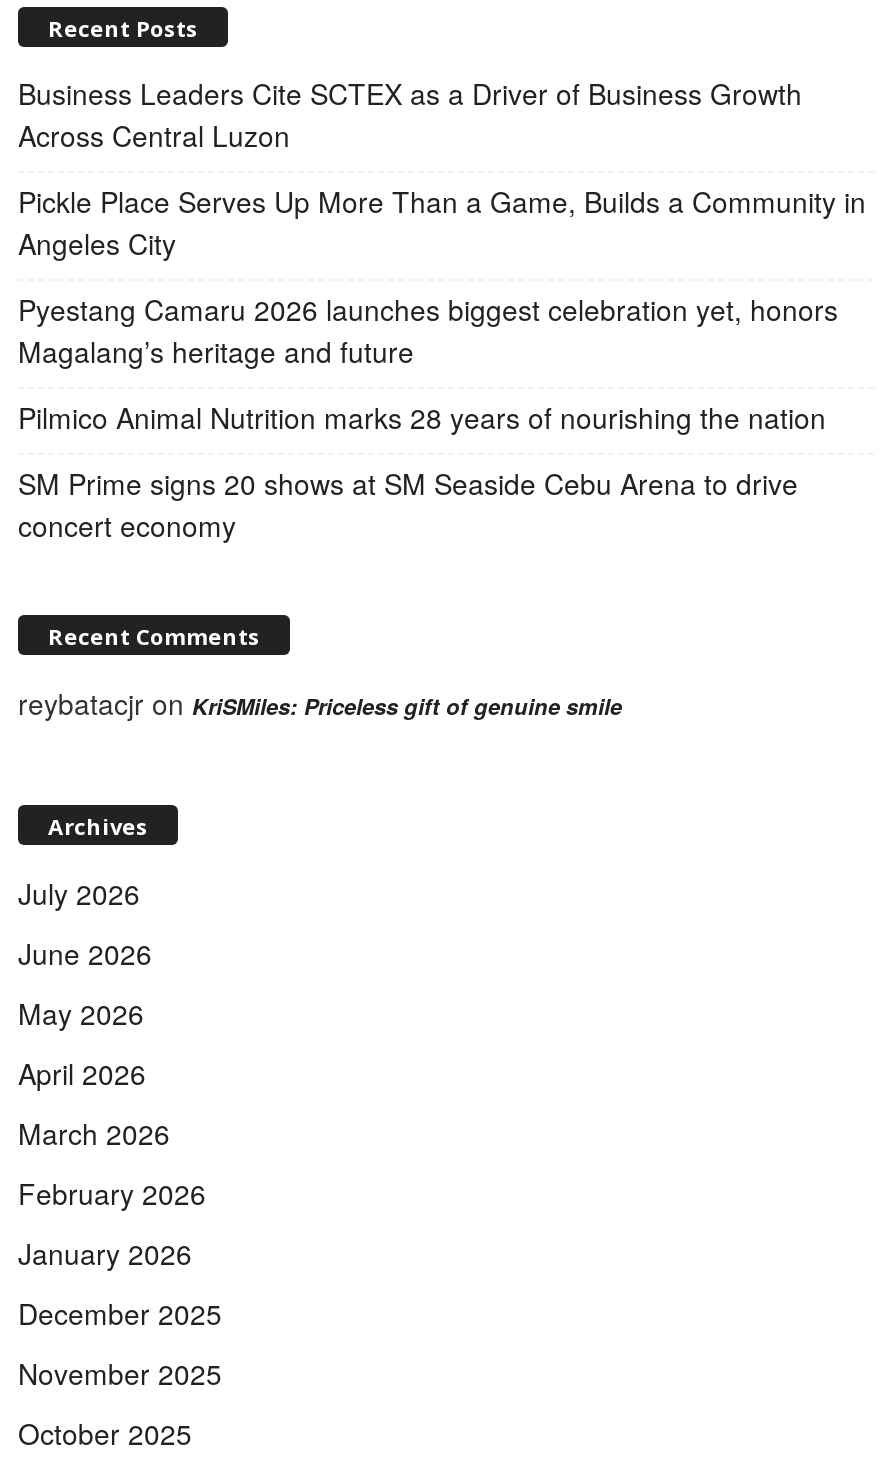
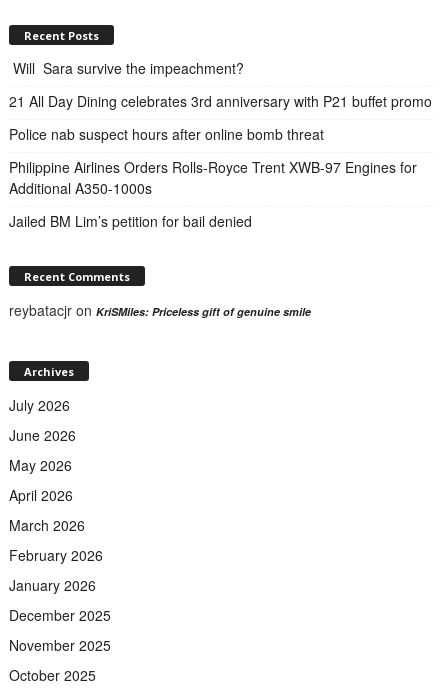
- Business Leaders Cite SCTEX as a Driver of Business Growth
- Across Central Luzon
+ Will Sara survive the impeachment?

- Pickle Place Serves Up More Than a Game, Builds a Community in
- Angeles City
+ 21 All Day Dining celebrates 3rd anniversary with P21 buffet promo

- Pyestang Camaru 2026 launches biggest celebration yet, honors
- Magalang’s heritage and future
+ Police nab suspect hours after online bomb threat

- Pilmico Animal Nutrition marks 28 years of nourishing the nation
+ Philippine Airlines Orders Rolls-Royce Trent XWB-97 Engines for
+ Additional A350-1000s

- SM Prime signs 20 shows at SM Seaside Cebu Arena to drive
- concert economy
+ Jailed BM Lim’s petition for bail denied
